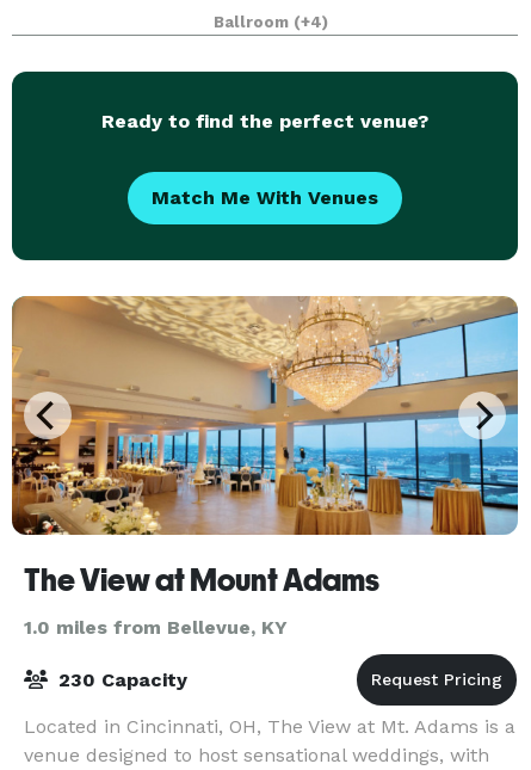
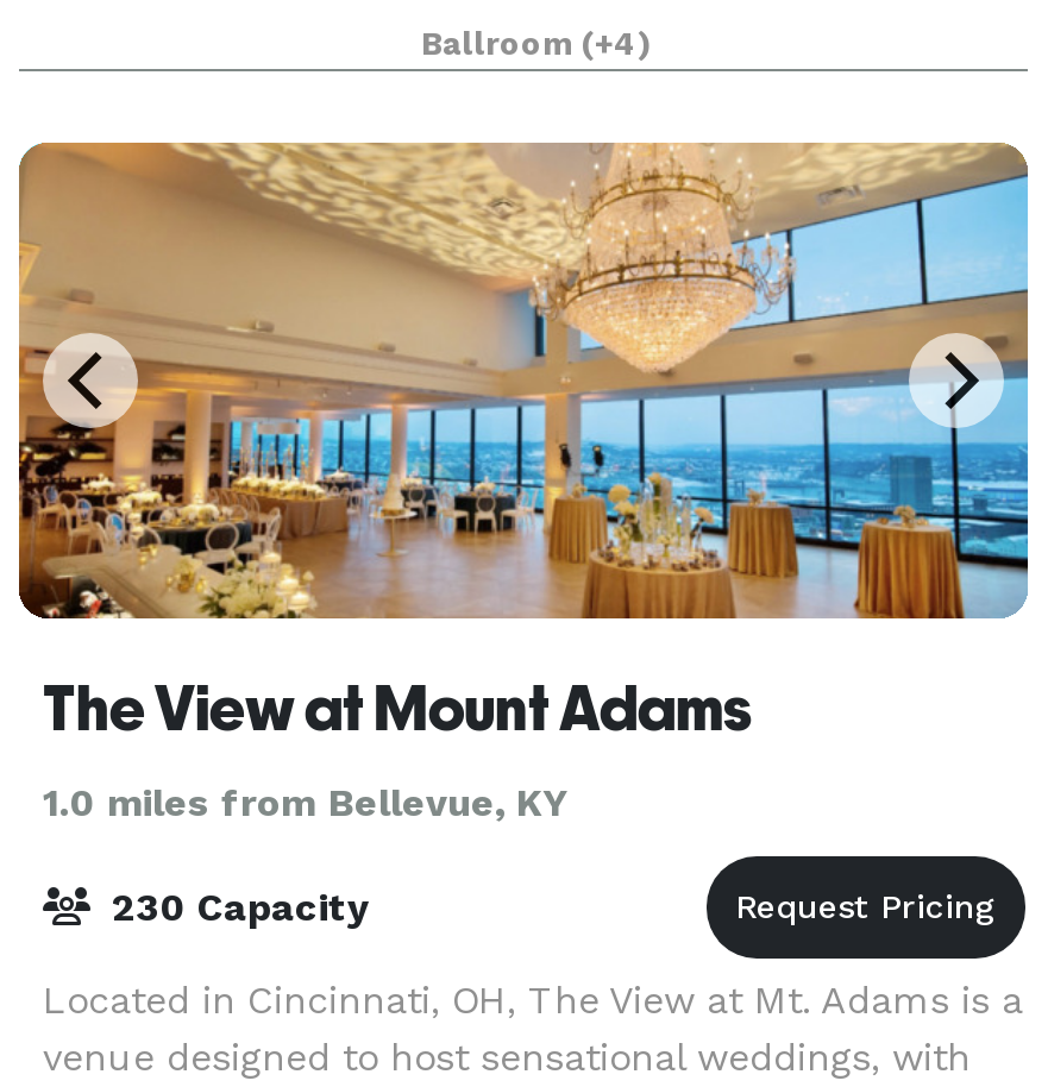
- [image]
- Ready to find the perfect venue?
- Match Me With Venues
